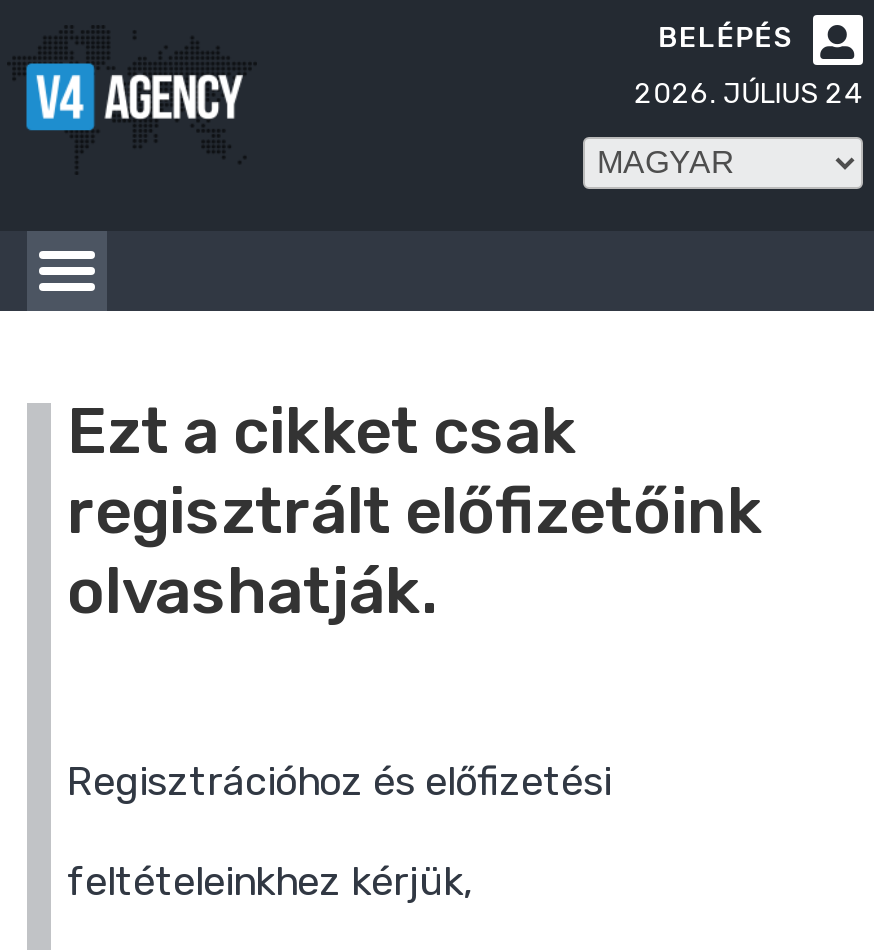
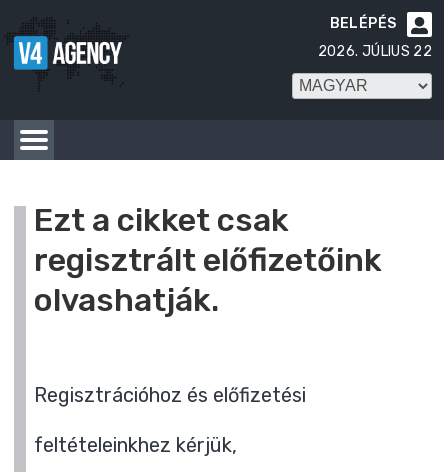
- 2026. JÚLIUS 24
+ 2026. JÚLIUS 22
